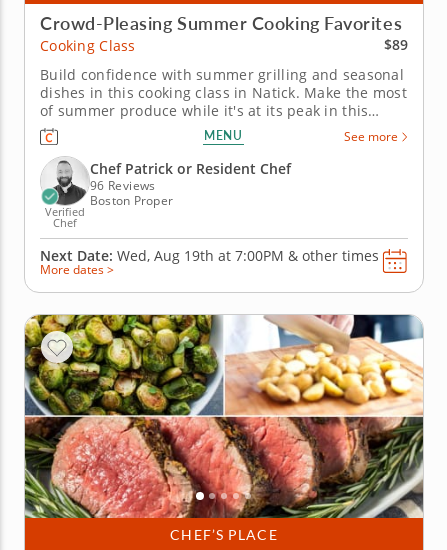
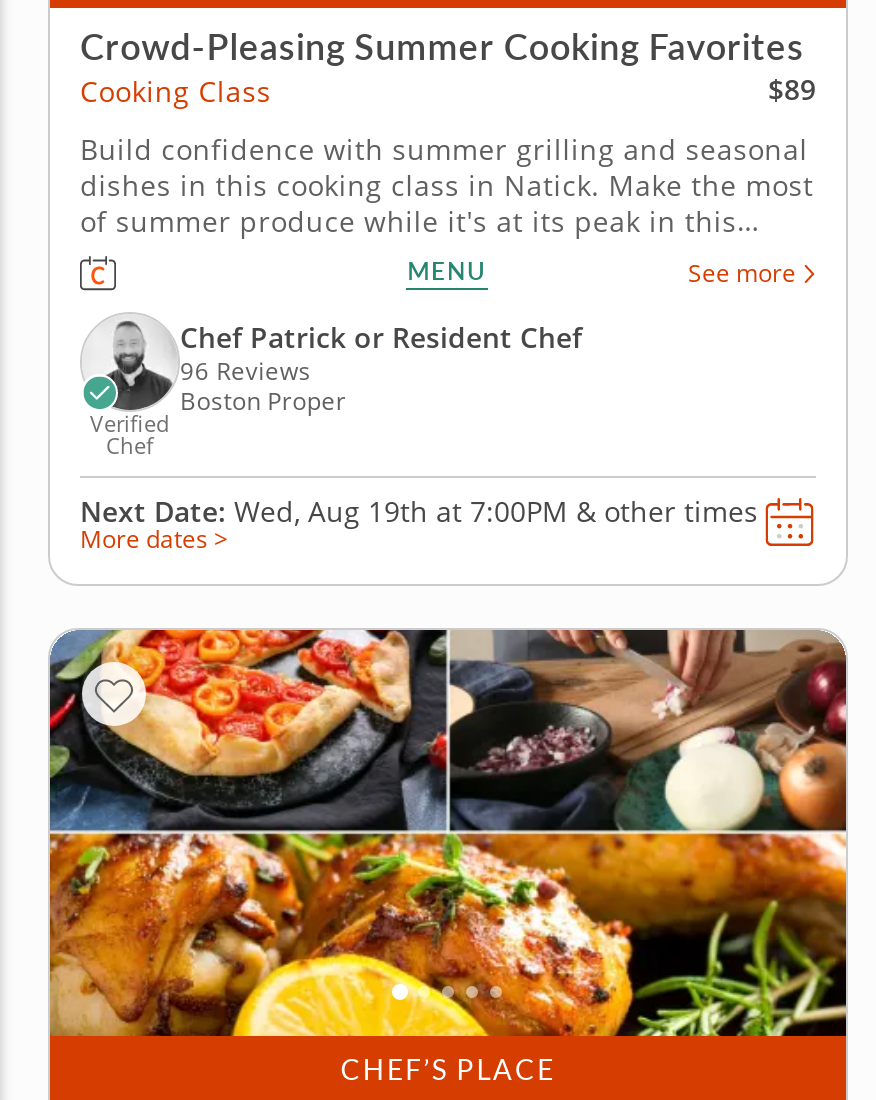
- [image]
+ [image]
